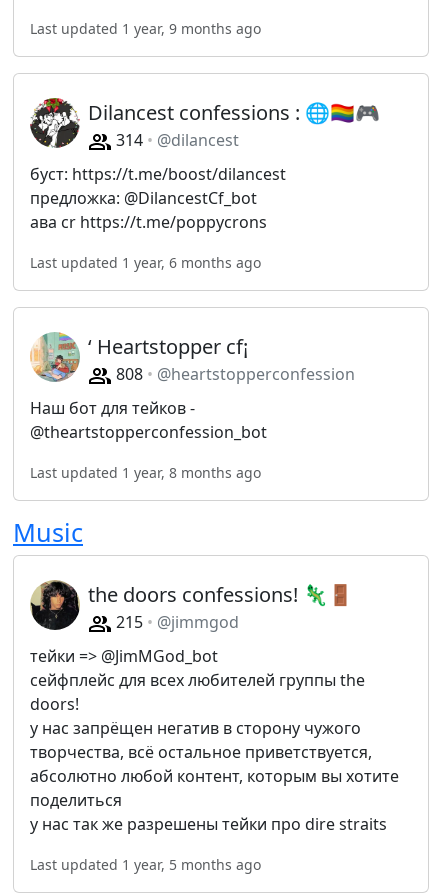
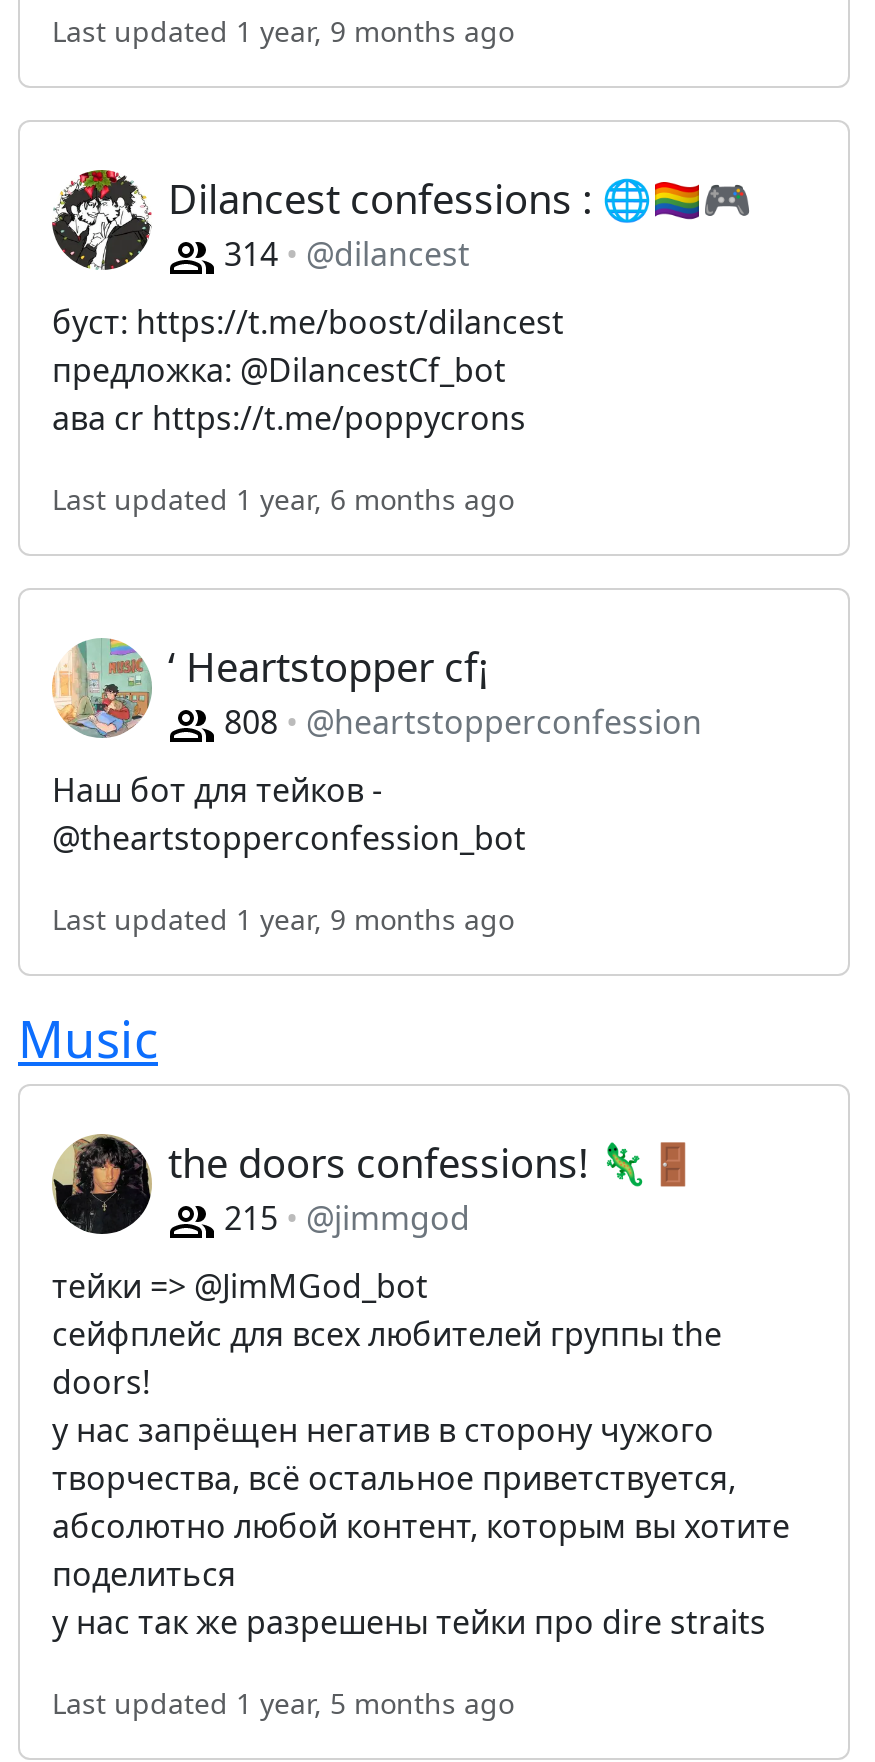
- Last updated 1 year, 8 months ago
+ Last updated 1 year, 9 months ago
